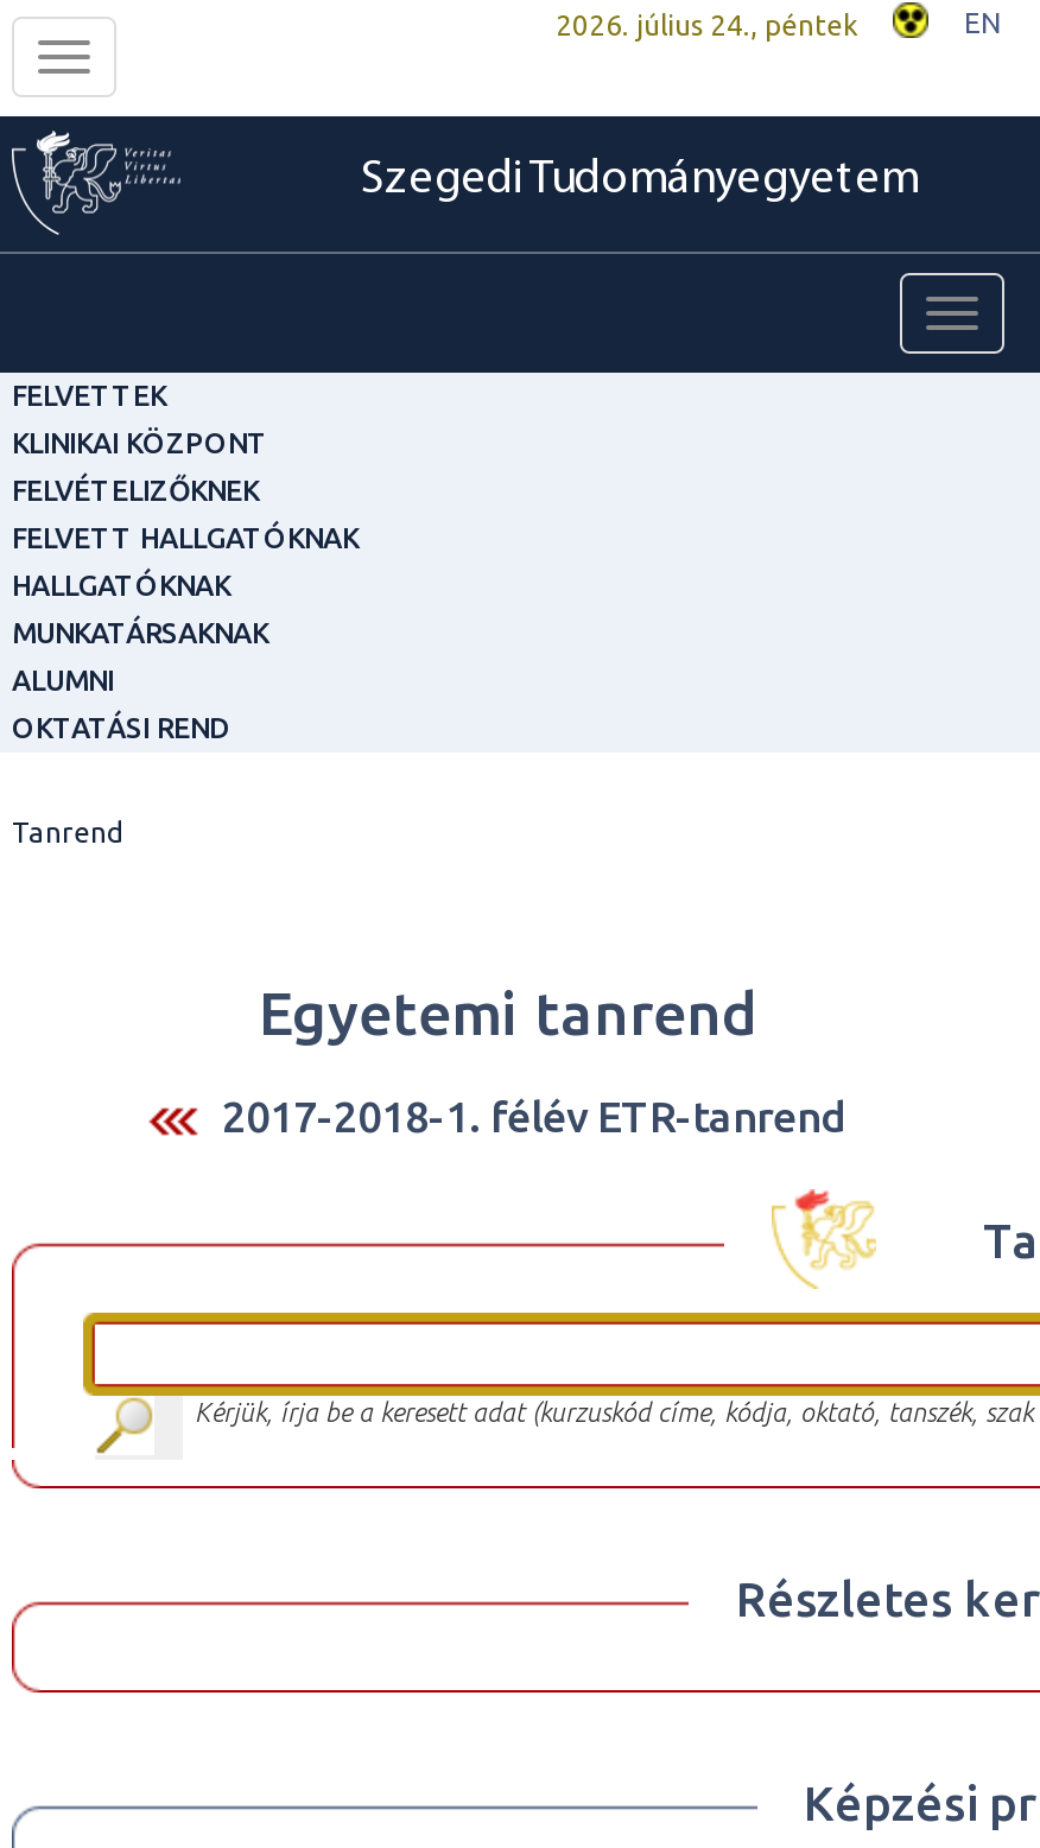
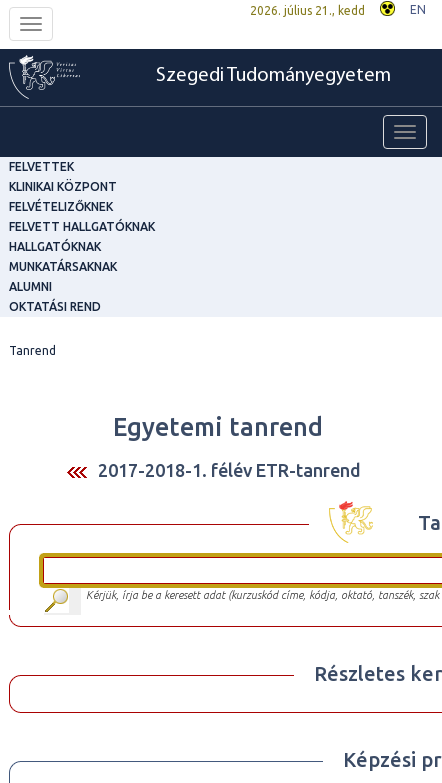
- 2026. július 24., péntek
+ 2026. július 21., kedd
